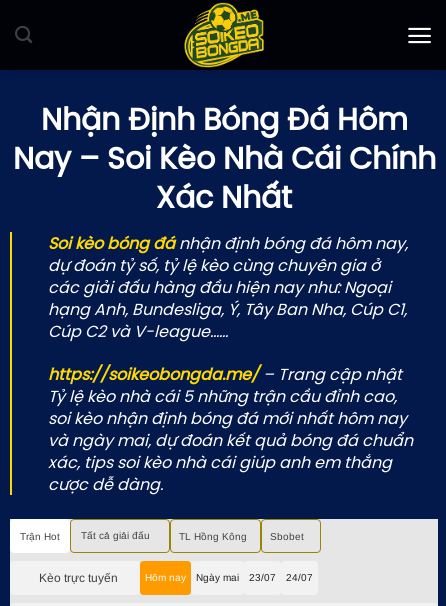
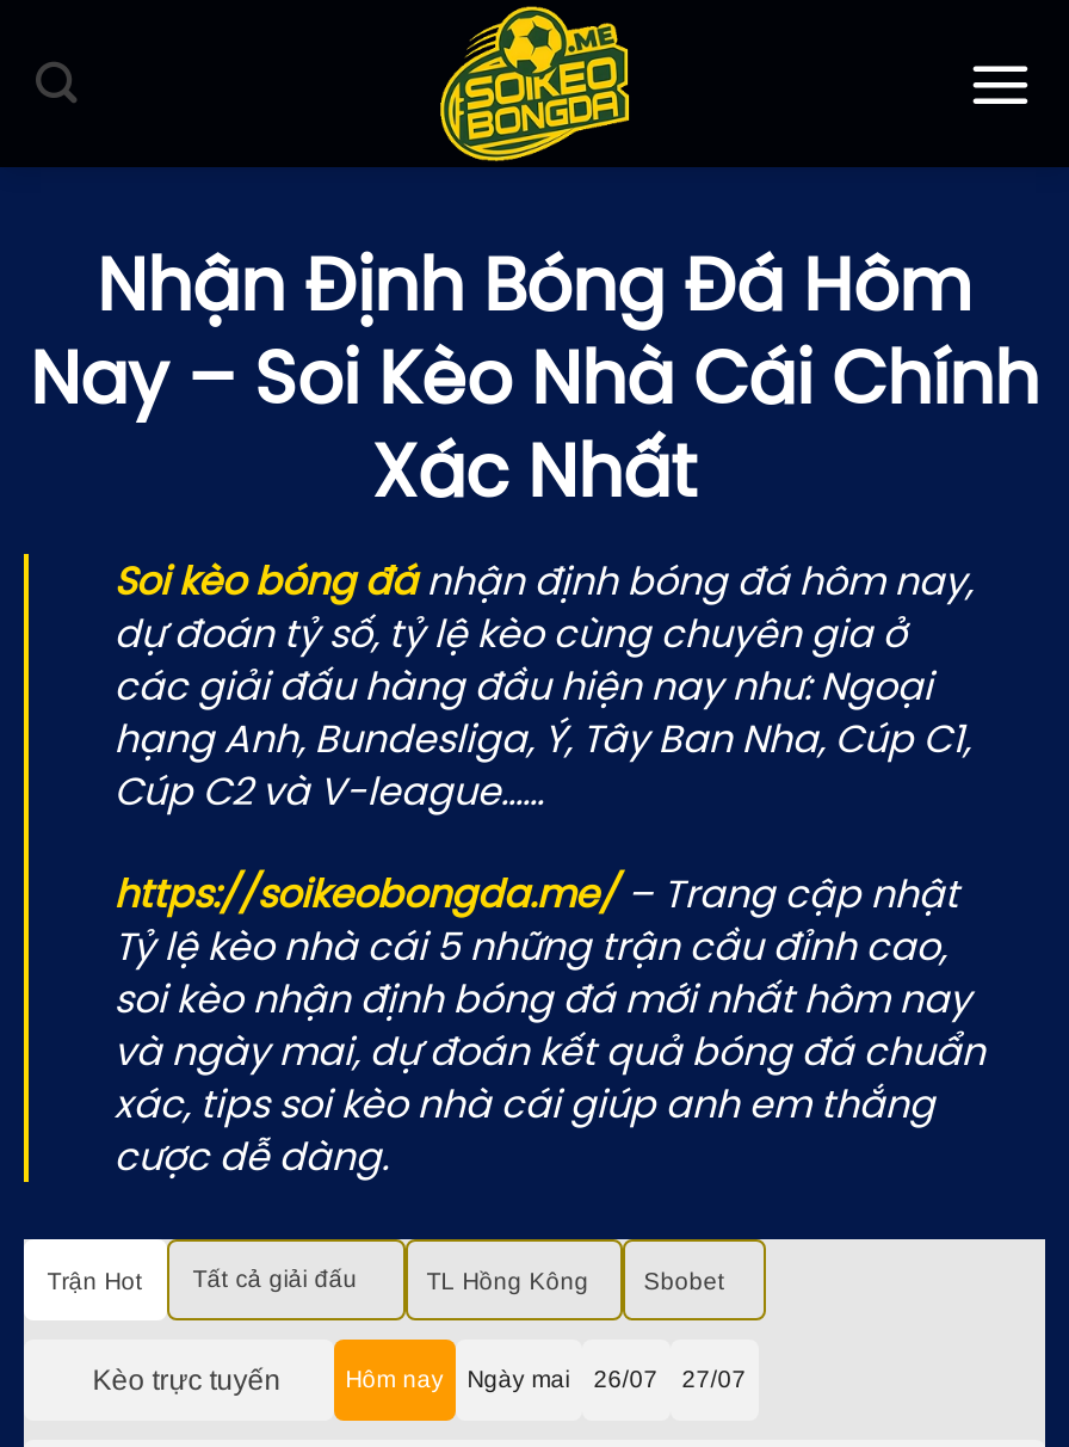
- 23/07
- 24/07
+ 26/07
+ 27/07
